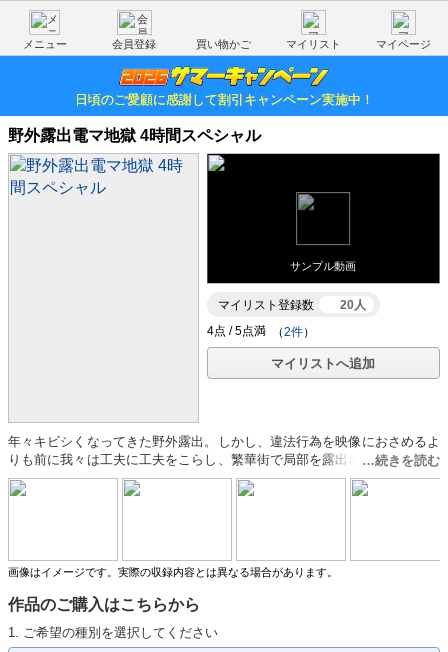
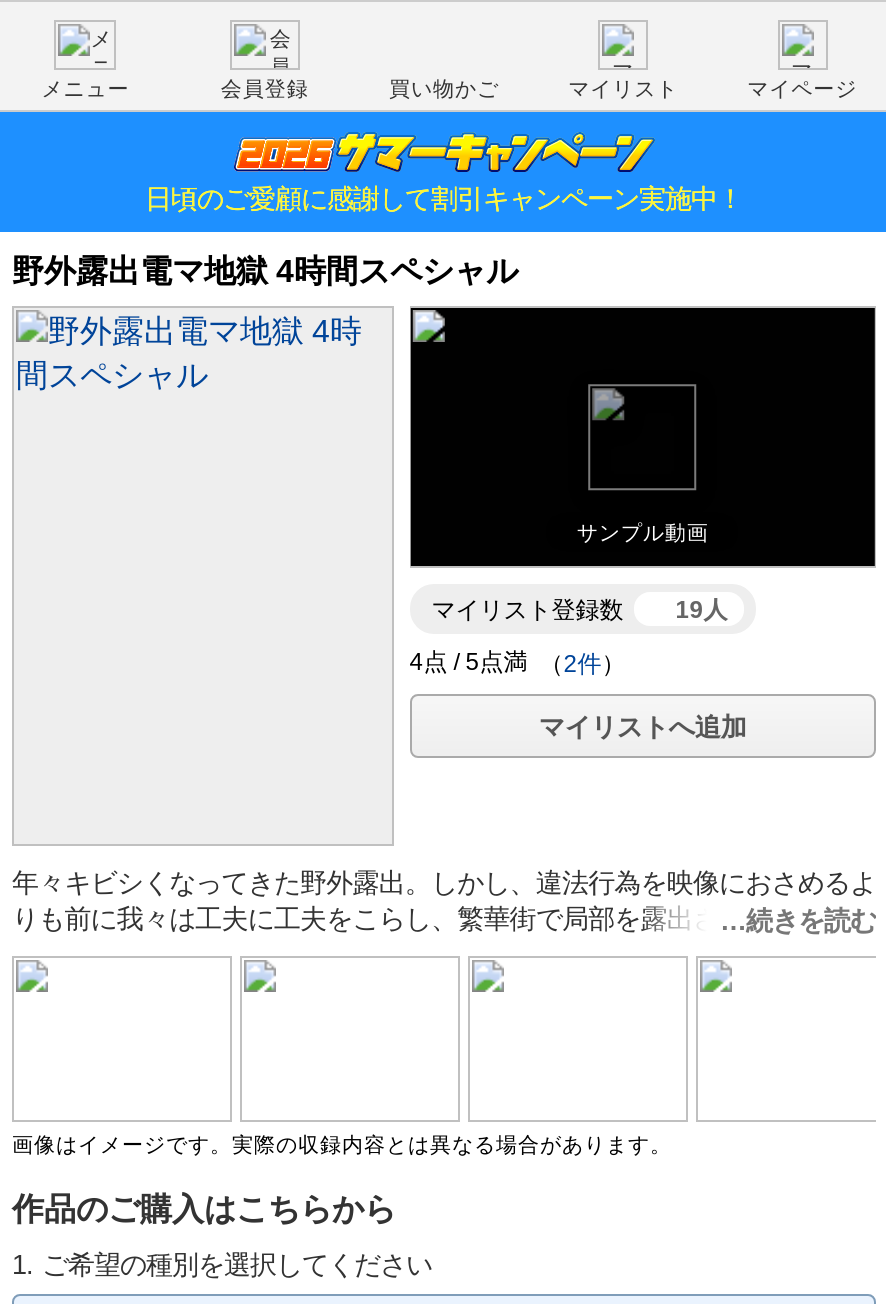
- マイリスト登録数 20人
+ マイリスト登録数 19人
